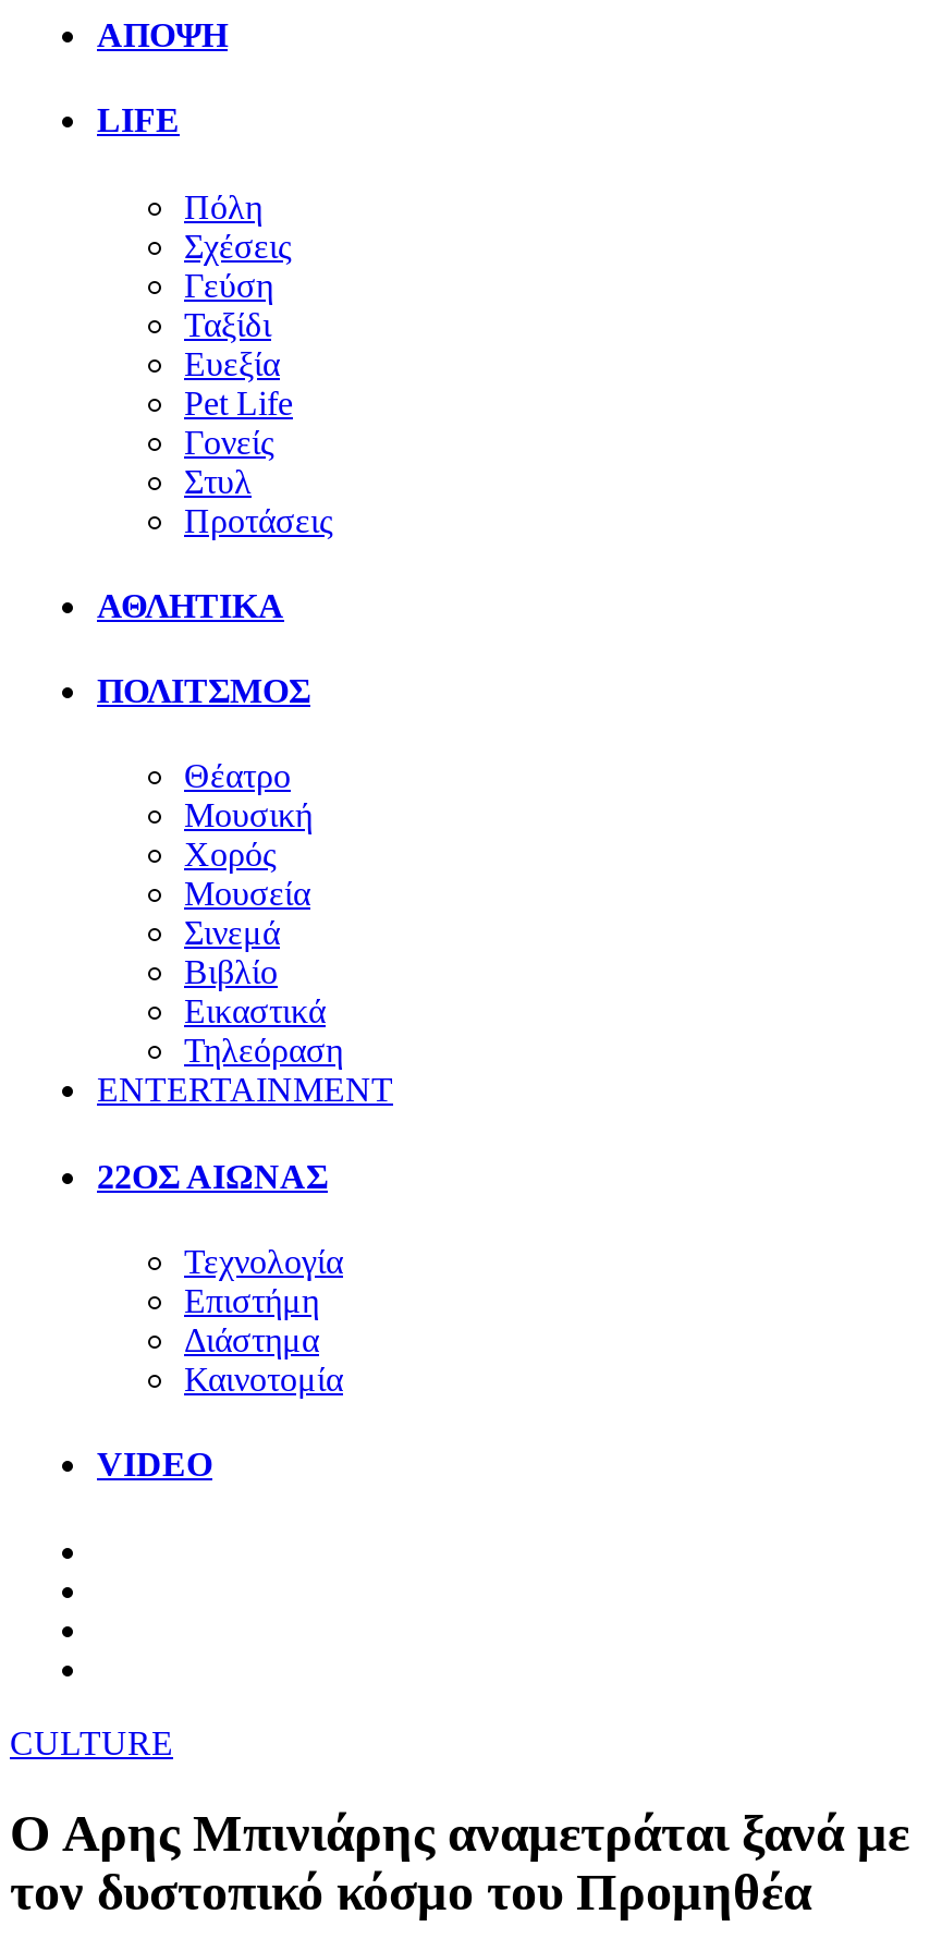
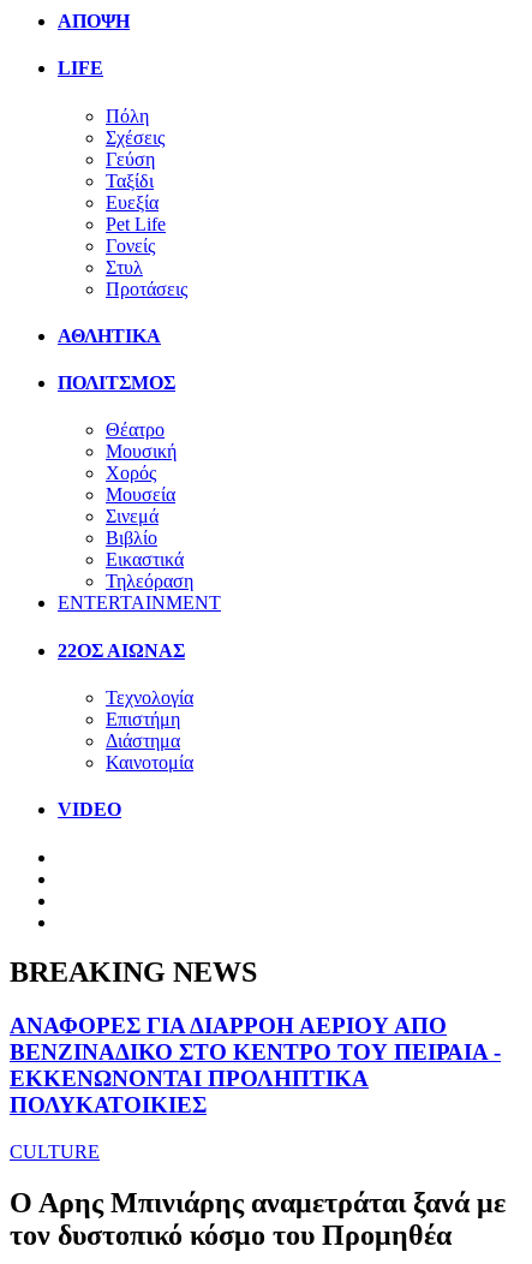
+ BREAKING NEWS
+ ΑΝΑΦΟΡΕΣ ΓΙΑ ΔΙΑΡΡΟΗ ΑΕΡΙΟΥ ΑΠΟ
+ ΒΕΝΖΙΝΑΔΙΚΟ ΣΤΟ ΚΕΝΤΡΟ ΤΟΥ ΠΕΙΡΑΙΑ -
+ ΕΚΚΕΝΩΝΟΝΤΑΙ ΠΡΟΛΗΠΤΙΚΑ
+ ΠΟΛΥΚΑΤΟΙΚΙΕΣ
